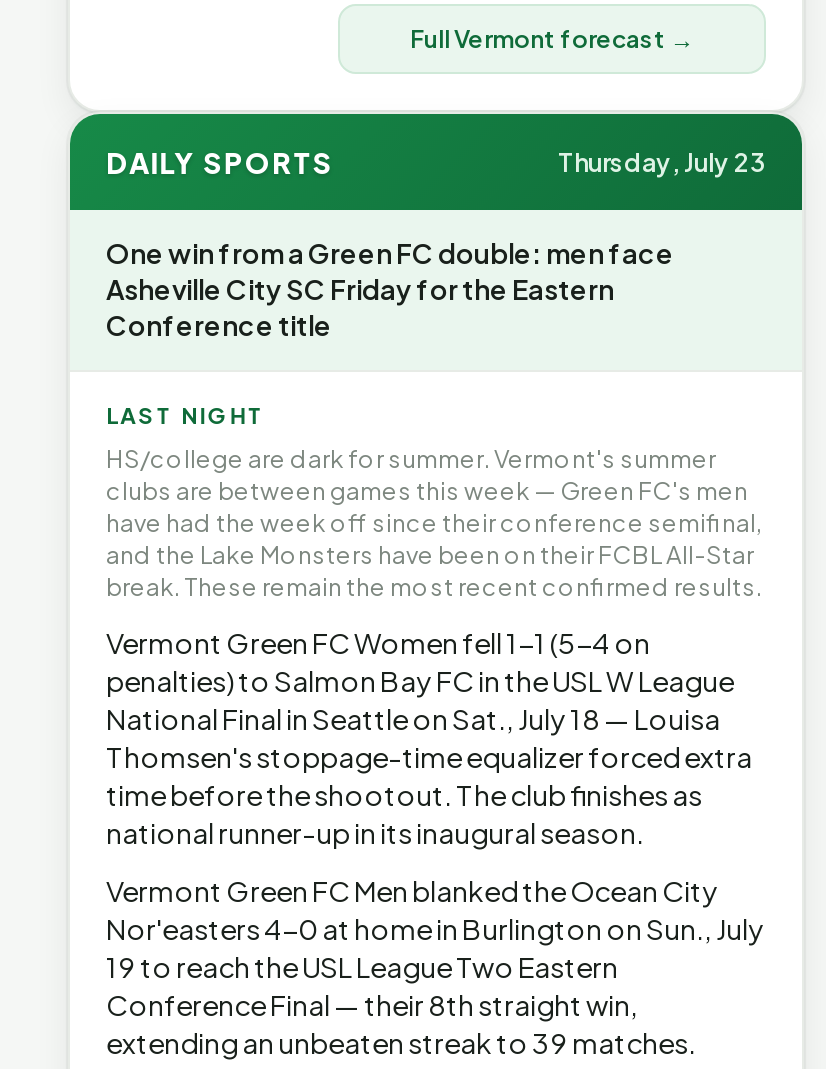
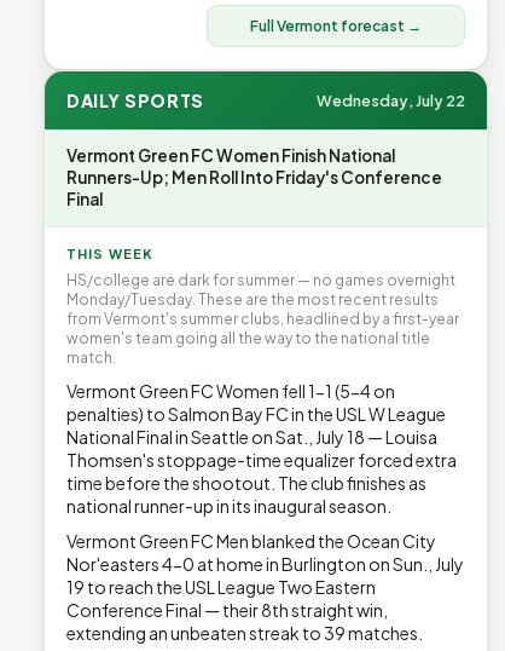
- Thursday, July 23
+ Wednesday, July 22

- One win from a Green FC double: men face
- Asheville City SC Friday for the Eastern
- Conference title
+ Vermont Green FC Women Finish National
+ Runners-Up; Men Roll Into Friday's Conference
+ Final

- LAST NIGHT
+ THIS WEEK

- HS/college are dark for summer. Vermont's summer
- clubs are between games this week — Green FC's men
- have had the week off since their conference semifinal,
- and the Lake Monsters have been on their FCBL All-Star
- break. These remain the most recent confirmed results.
+ HS/college are dark for summer — no games overnight
+ Monday/Tuesday. These are the most recent results
+ from Vermont's summer clubs, headlined by a first-year
+ women's team going all the way to the national title
+ match.
